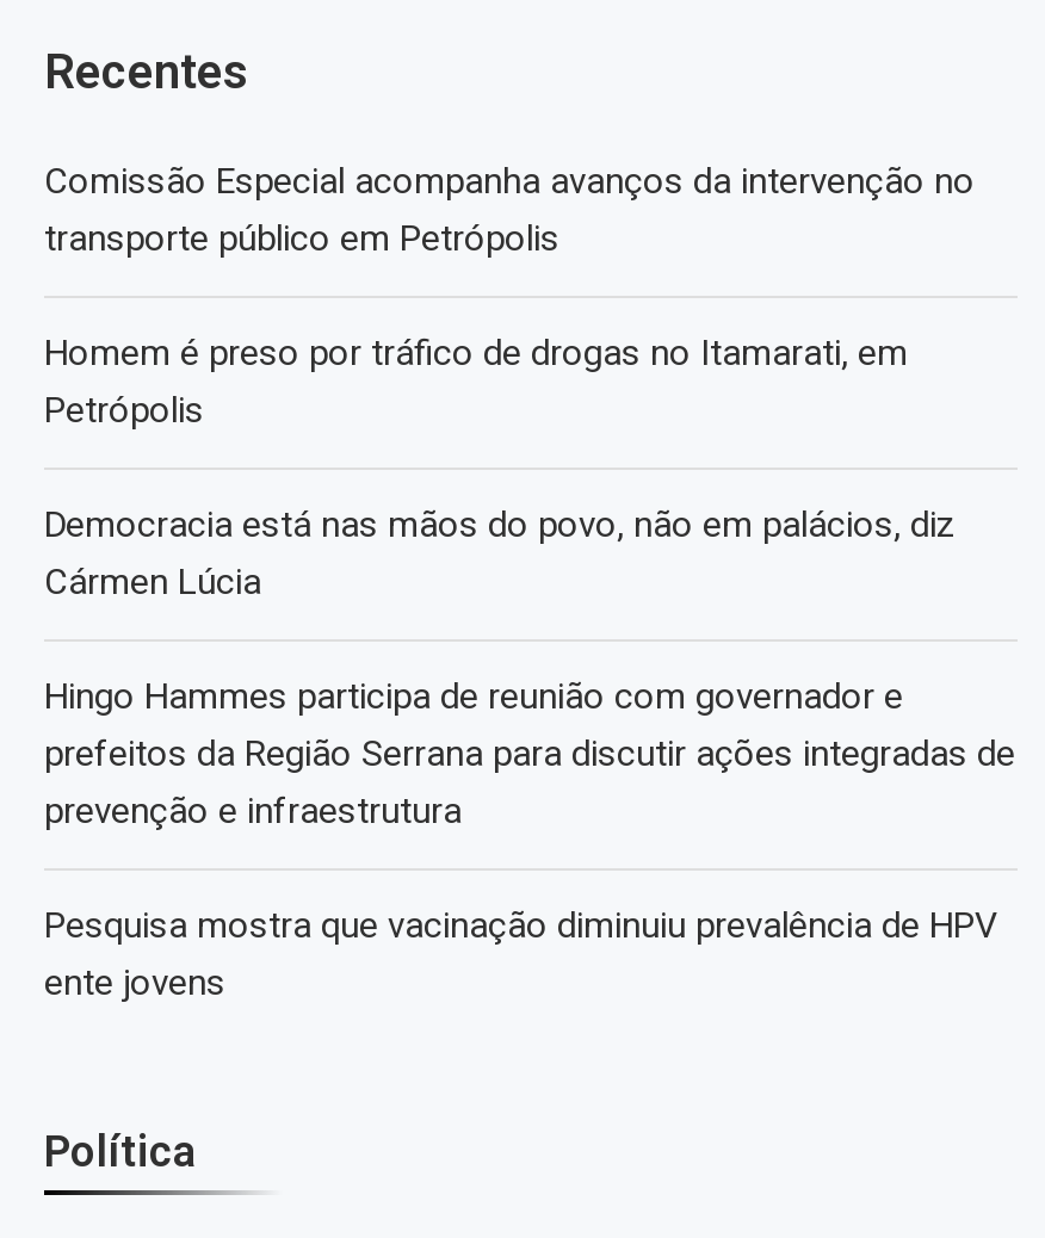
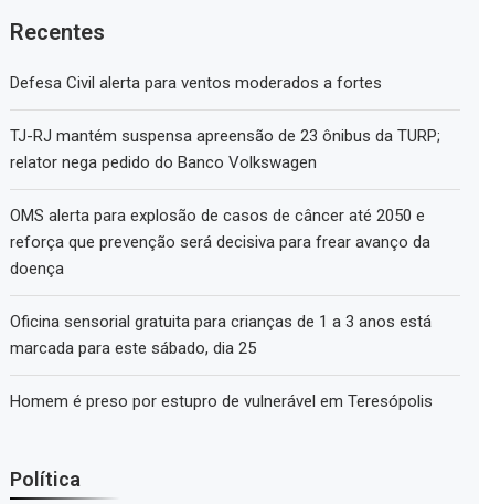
- Comissão Especial acompanha avanços da intervenção no
- transporte público em Petrópolis
+ Defesa Civil alerta para ventos moderados a fortes

- Homem é preso por tráfico de drogas no Itamarati, em
- Petrópolis
+ TJ-RJ mantém suspensa apreensão de 23 ônibus da TURP;
+ relator nega pedido do Banco Volkswagen

- Democracia está nas mãos do povo, não em palácios, diz
- Cármen Lúcia
+ OMS alerta para explosão de casos de câncer até 2050 e
+ reforça que prevenção será decisiva para frear avanço da
+ doença

- Hingo Hammes participa de reunião com governador e
- prefeitos da Região Serrana para discutir ações integradas de
- prevenção e infraestrutura
+ Oficina sensorial gratuita para crianças de 1 a 3 anos está
+ marcada para este sábado, dia 25

- Pesquisa mostra que vacinação diminuiu prevalência de HPV
- ente jovens
+ Homem é preso por estupro de vulnerável em Teresópolis
